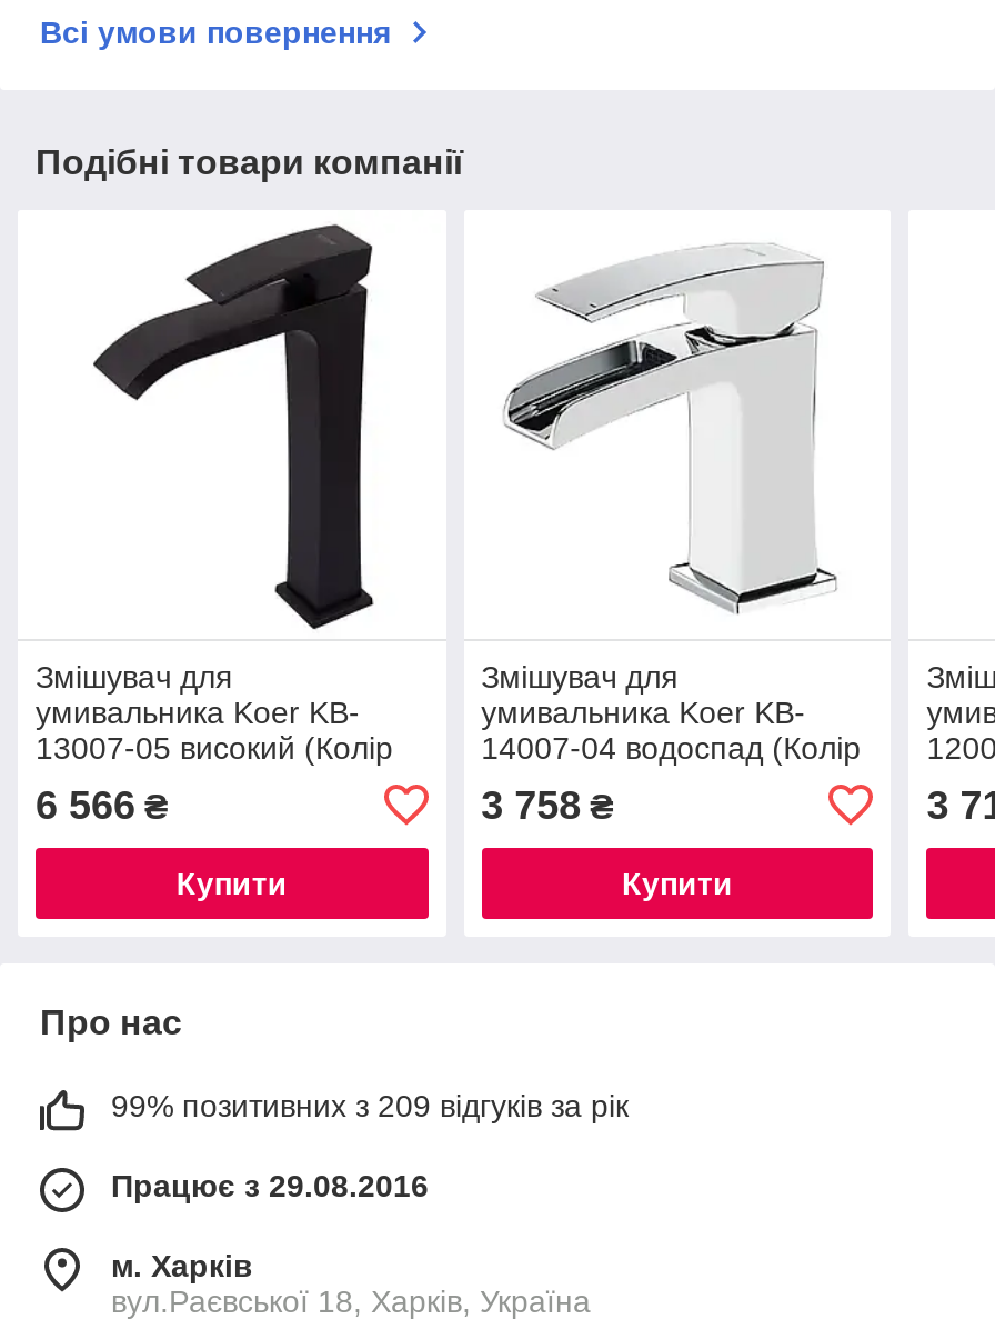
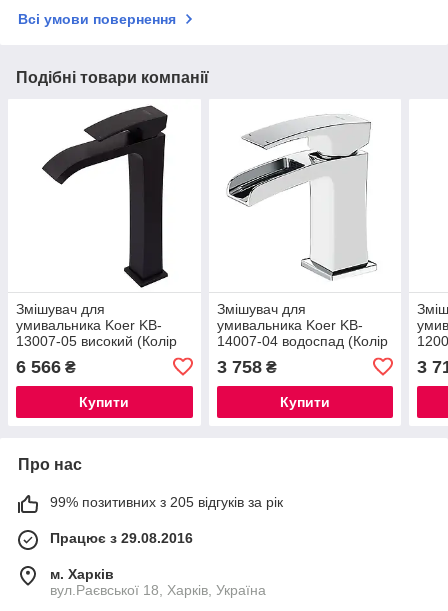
- 99% позитивних з 209 відгуків за рік
+ 99% позитивних з 205 відгуків за рік
